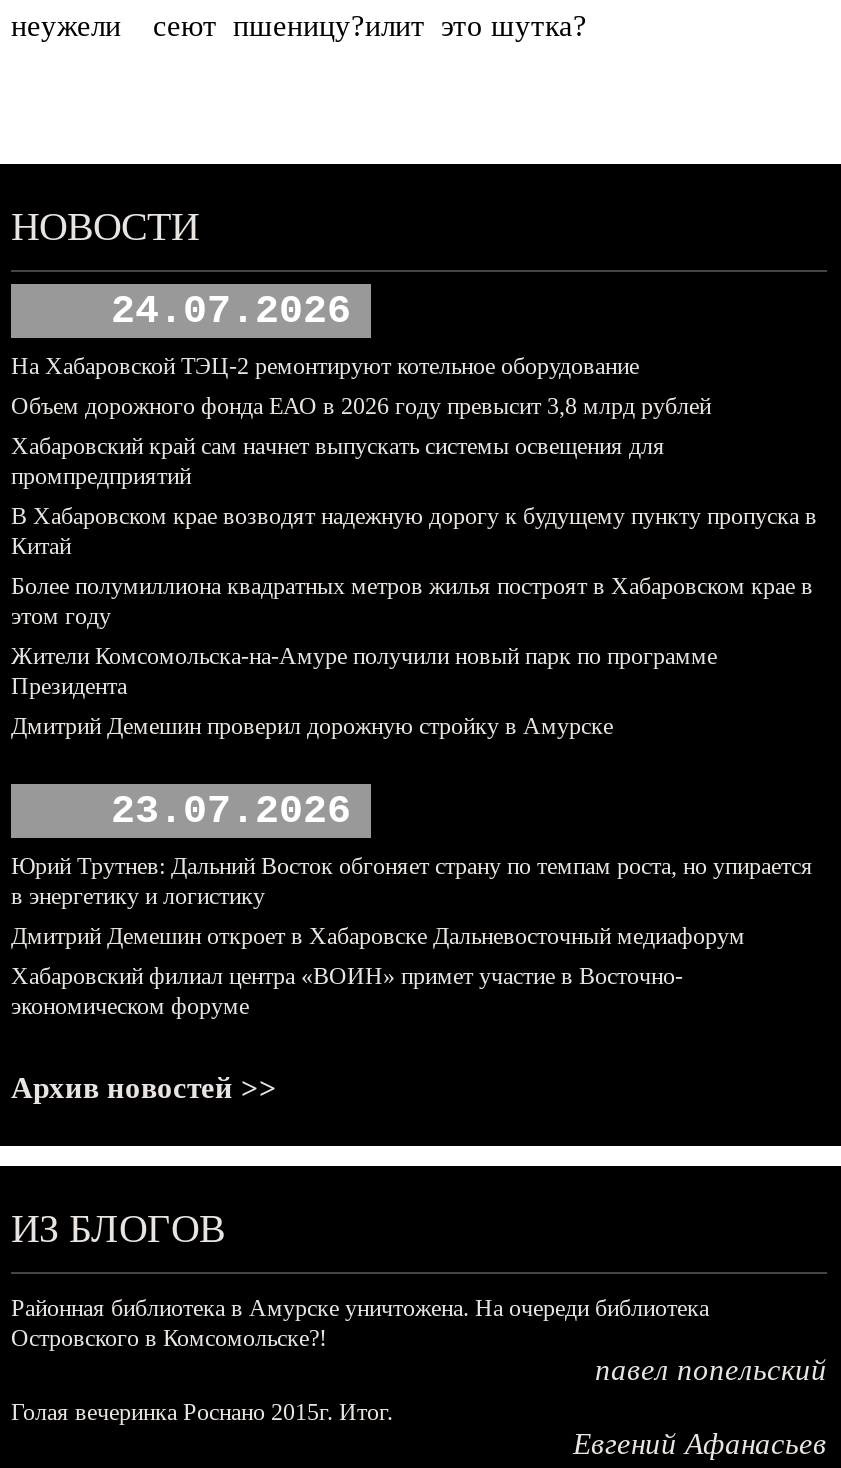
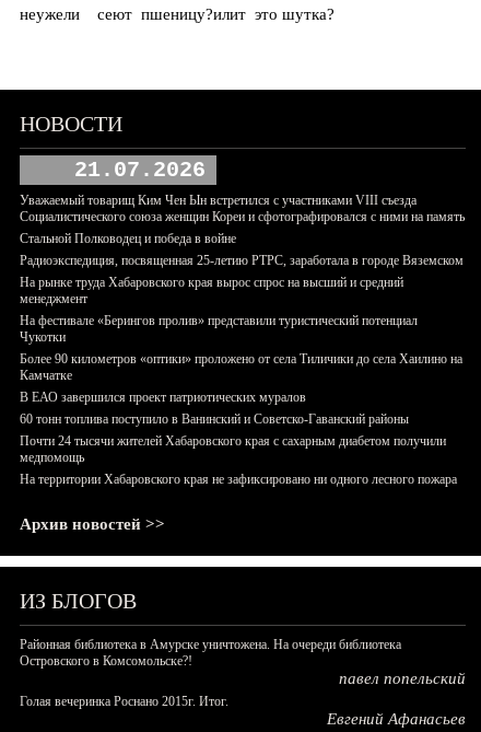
- 24.07.2026
- На Хабаровской ТЭЦ-2 ремонтируют котельное оборудование
- Объем дорожного фонда ЕАО в 2026 году превысит 3,8 млрд рублей
- Хабаровский край сам начнет выпускать системы освещения для
- промпредприятий
- В Хабаровском крае возводят надежную дорогу к будущему пункту пропуска в
- Китай
- Более полумиллиона квадратных метров жилья построят в Хабаровском крае в
- этом году
- Жители Комсомольска-на-Амуре получили новый парк по программе
- Президента
- Дмитрий Демешин проверил дорожную стройку в Амурске
- 23.07.2026
- Юрий Трутнев: Дальний Восток обгоняет страну по темпам роста, но упирается
- в энергетику и логистику
- Дмитрий Демешин откроет в Хабаровске Дальневосточный медиафорум
- Хабаровский филиал центра «ВОИН» примет участие в Восточно-
- экономическом форуме
+ 21.07.2026
+ Уважаемый товарищ Ким Чен Ын встретился с участниками VIII съезда
+ Социалистического союза женщин Кореи и сфотографировался с ними на память
+ Стальной Полководец и победа в войне
+ Радиоэкспедиция, посвященная 25-летию РТРС, заработала в городе Вяземском
+ На рынке труда Хабаровского края вырос спрос на высший и средний
+ менеджмент
+ На фестивале «Берингов пролив» представили туристический потенциал
+ Чукотки
+ Более 90 километров «оптики» проложено от села Тиличики до села Хаилино на
+ Камчатке
+ В ЕАО завершился проект патриотических муралов
+ 60 тонн топлива поступило в Ванинский и Советско-Гаванский районы
+ Почти 24 тысячи жителей Хабаровского края с сахарным диабетом получили
+ медпомощь
+ На территории Хабаровского края не зафиксировано ни одного лесного пожара
